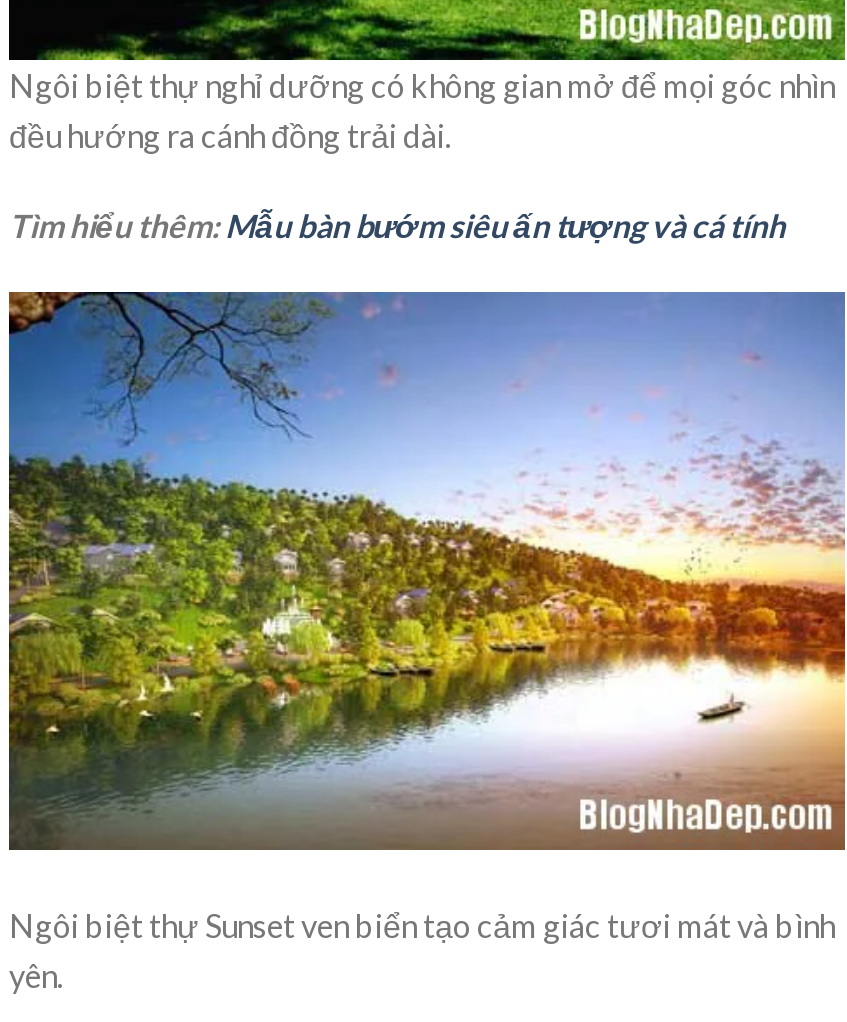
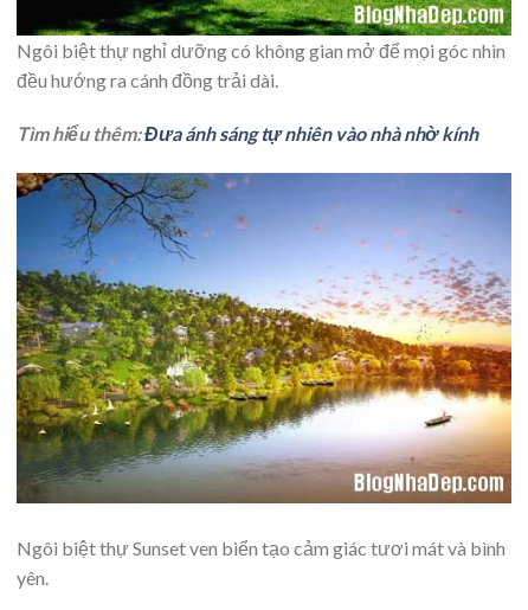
- Tìm hiểu thêm: Mẫu bàn bướm siêu ấn tượng và cá tính
+ Tìm hiểu thêm: Đưa ánh sáng tự nhiên vào nhà nhờ kính
